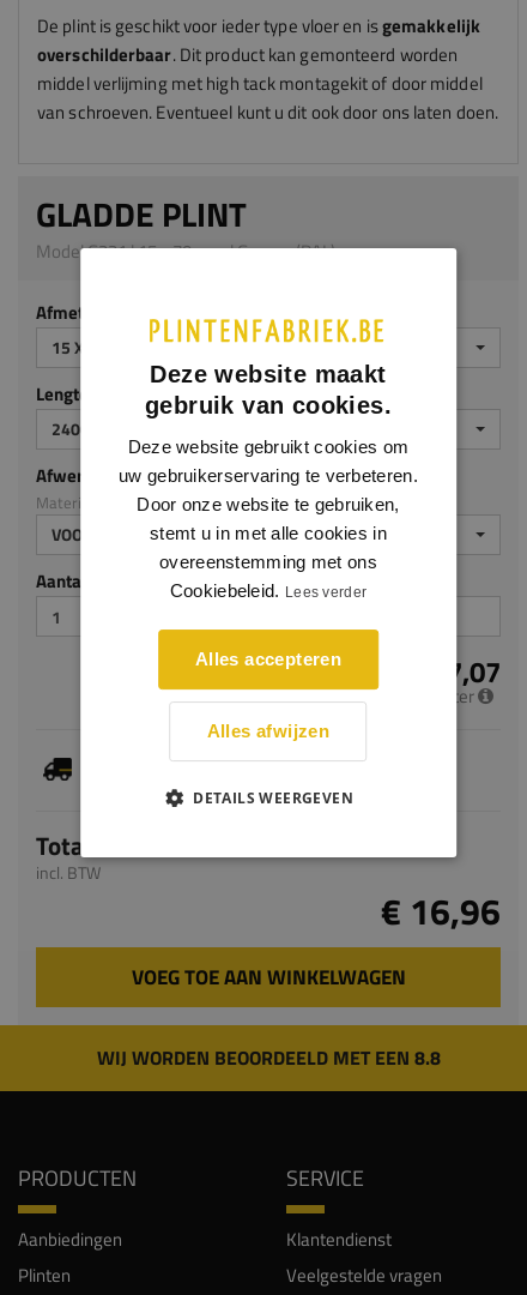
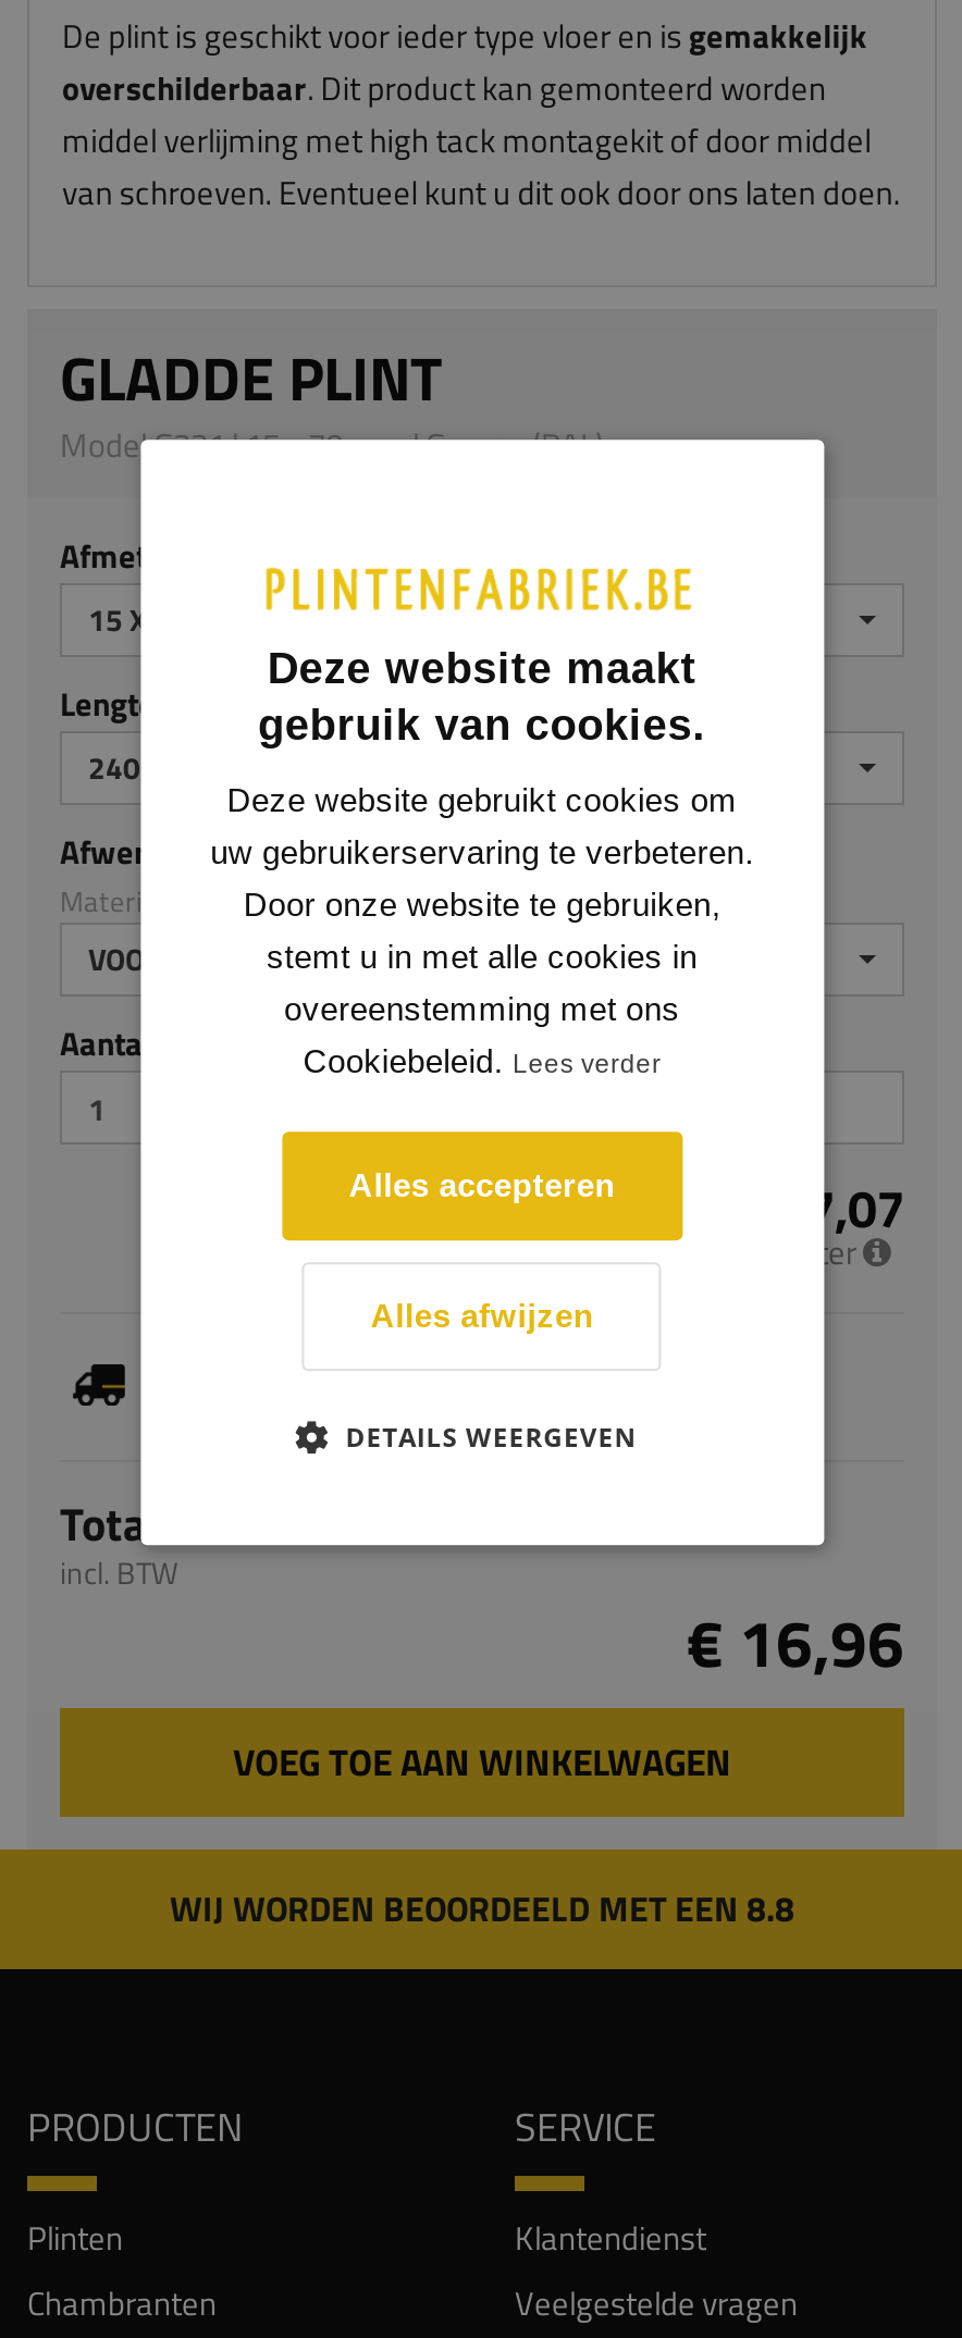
- Aanbiedingen

moved up: Plinten

+ Chambranten
